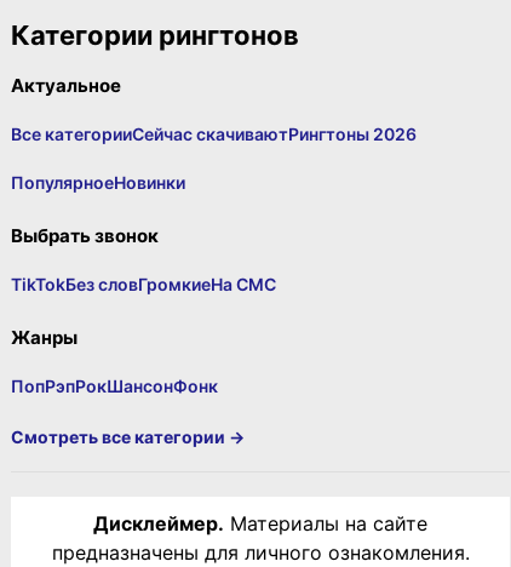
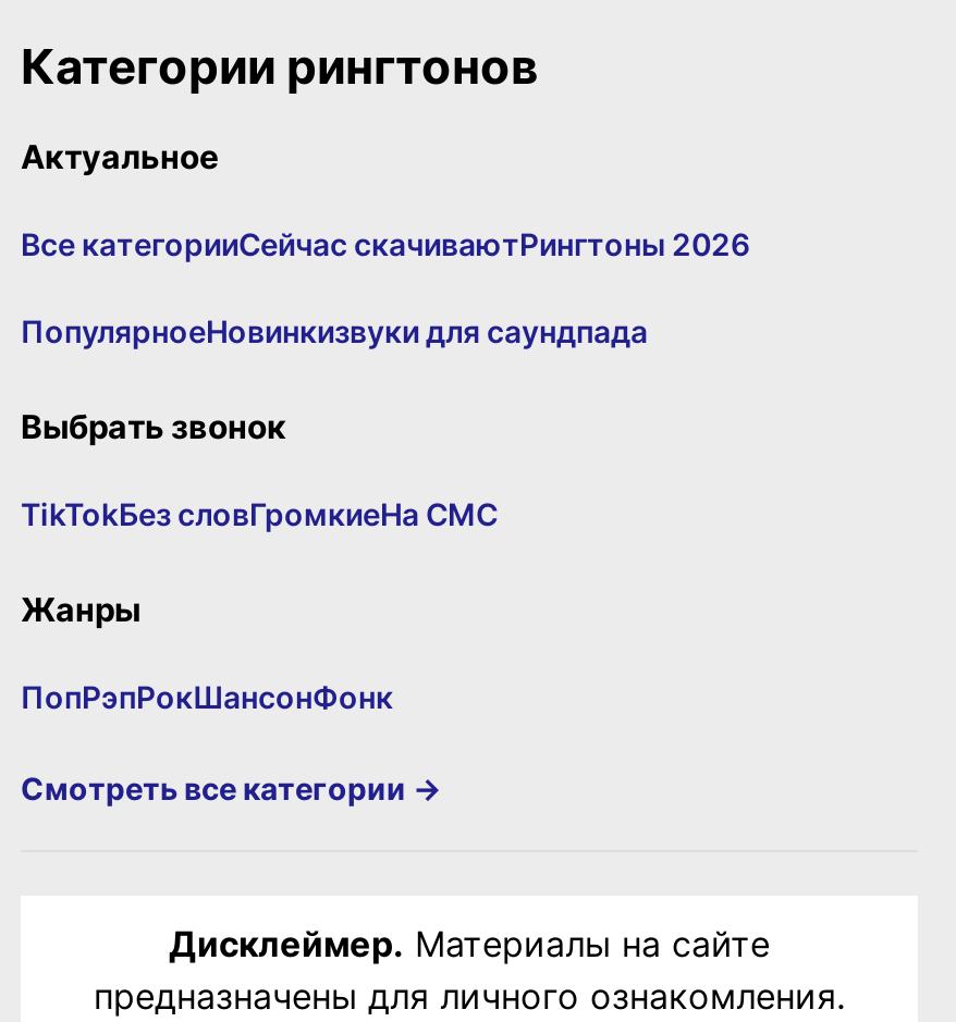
- ПопулярноеНовинки
+ ПопулярноеНовинкизвуки для саундпада
